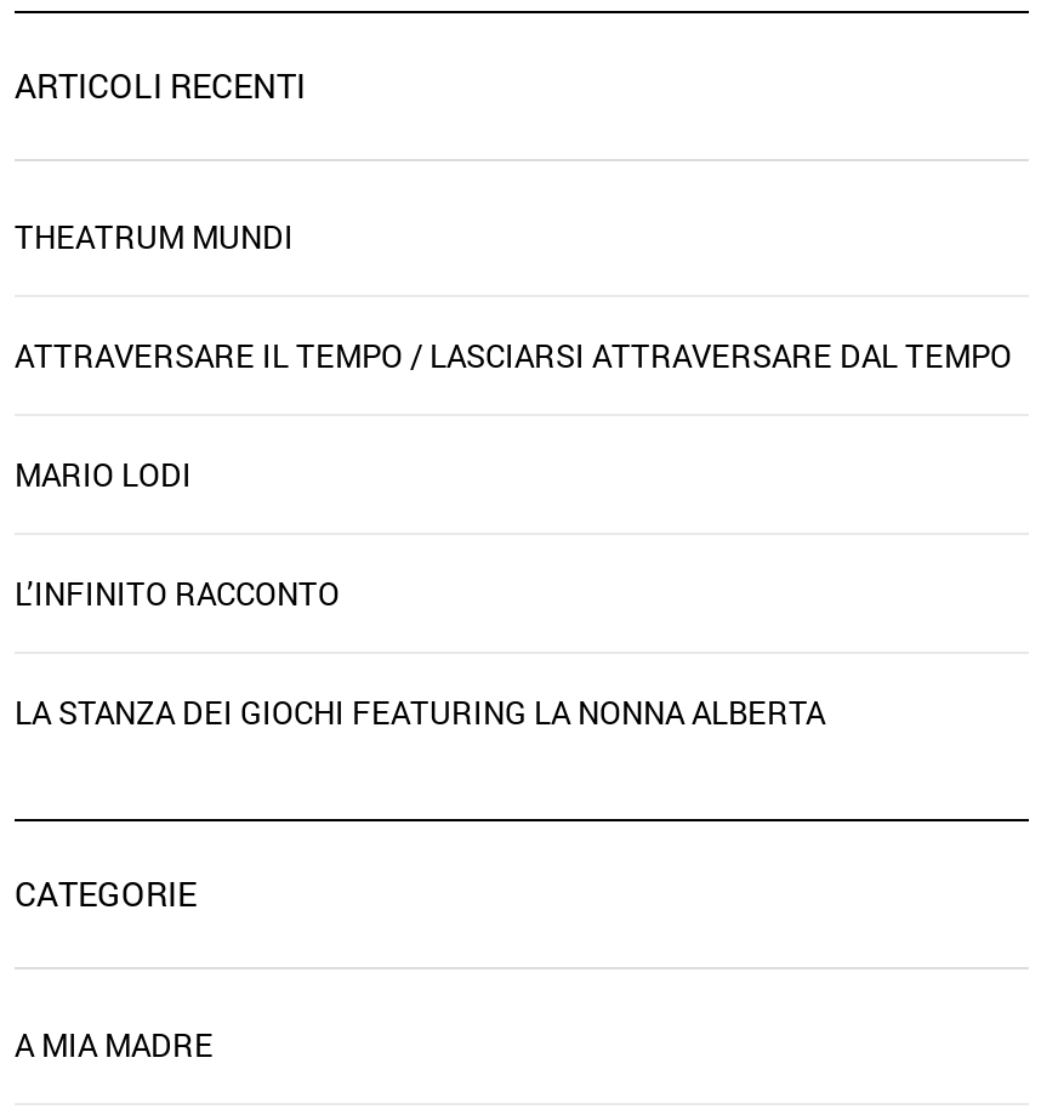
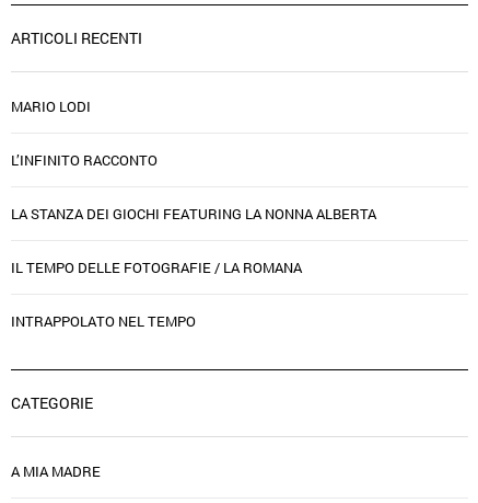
- THEATRUM MUNDI
- ATTRAVERSARE IL TEMPO / LASCIARSI ATTRAVERSARE DAL TEMPO

moved up: MARIO LODI | L’INFINITO RACCONTO | LA STANZA DEI GIOCHI FEATURING LA NONNA ALBERTA

+ IL TEMPO DELLE FOTOGRAFIE / LA ROMANA
+ INTRAPPOLATO NEL TEMPO
